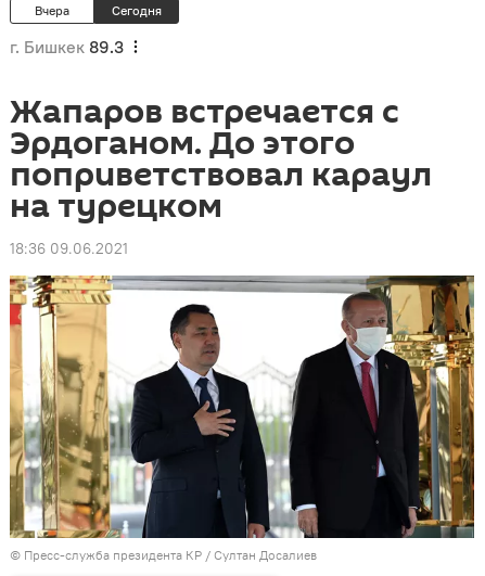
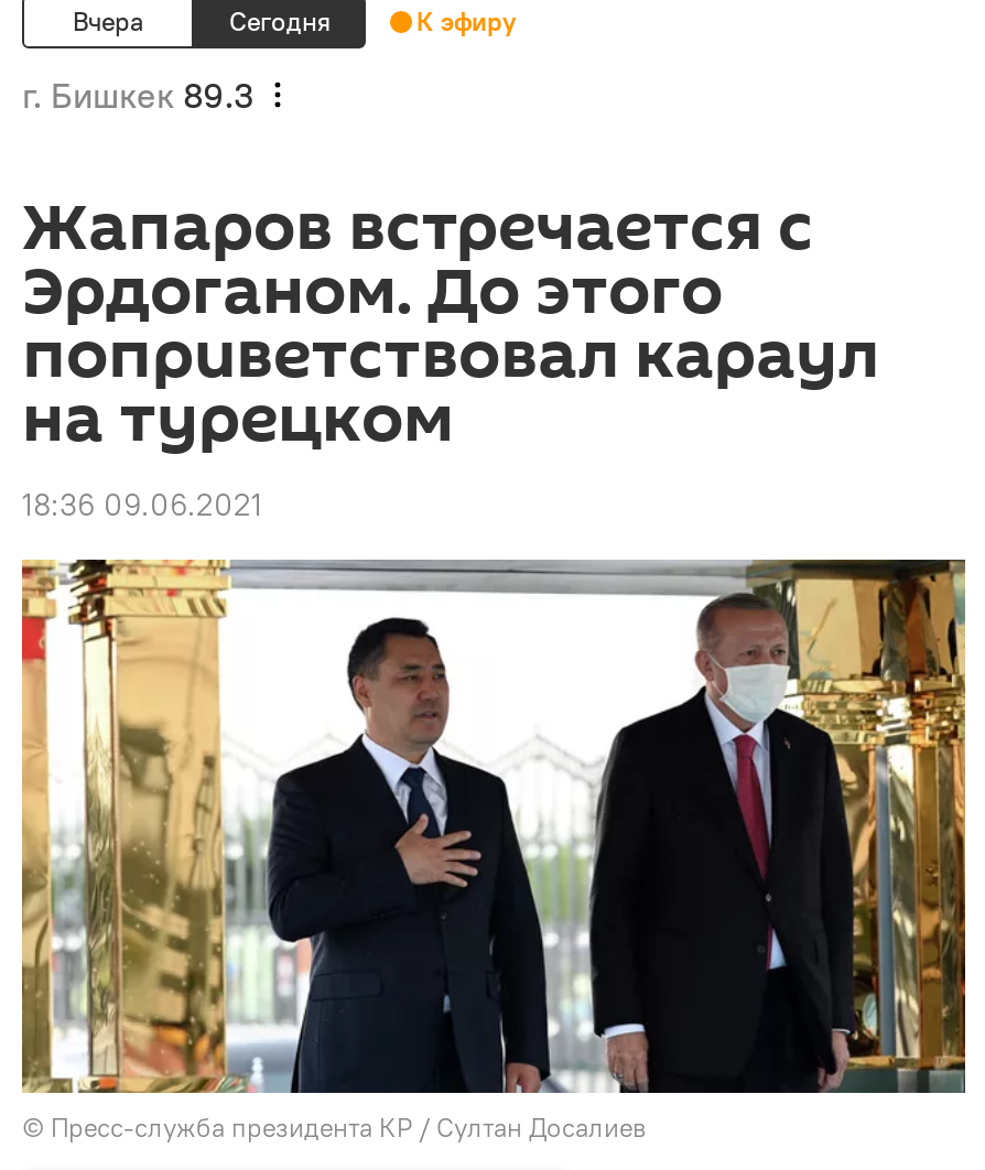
+ К эфиру
